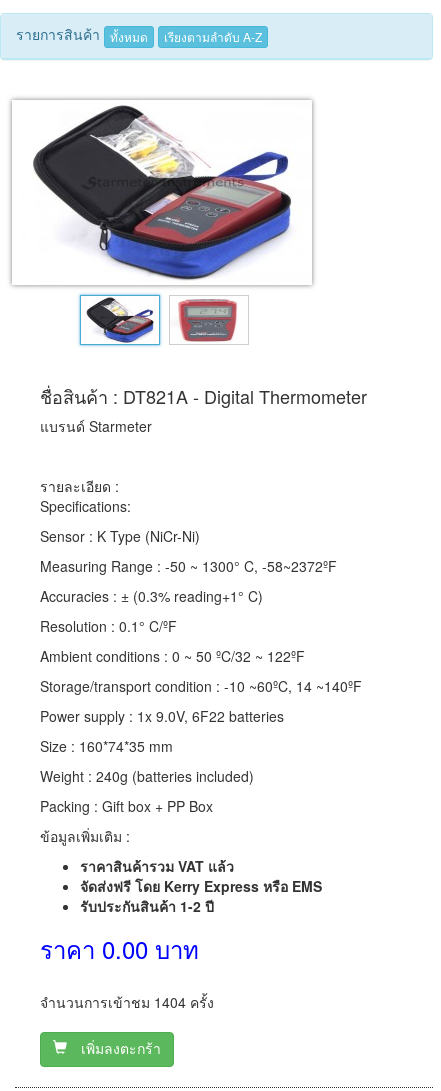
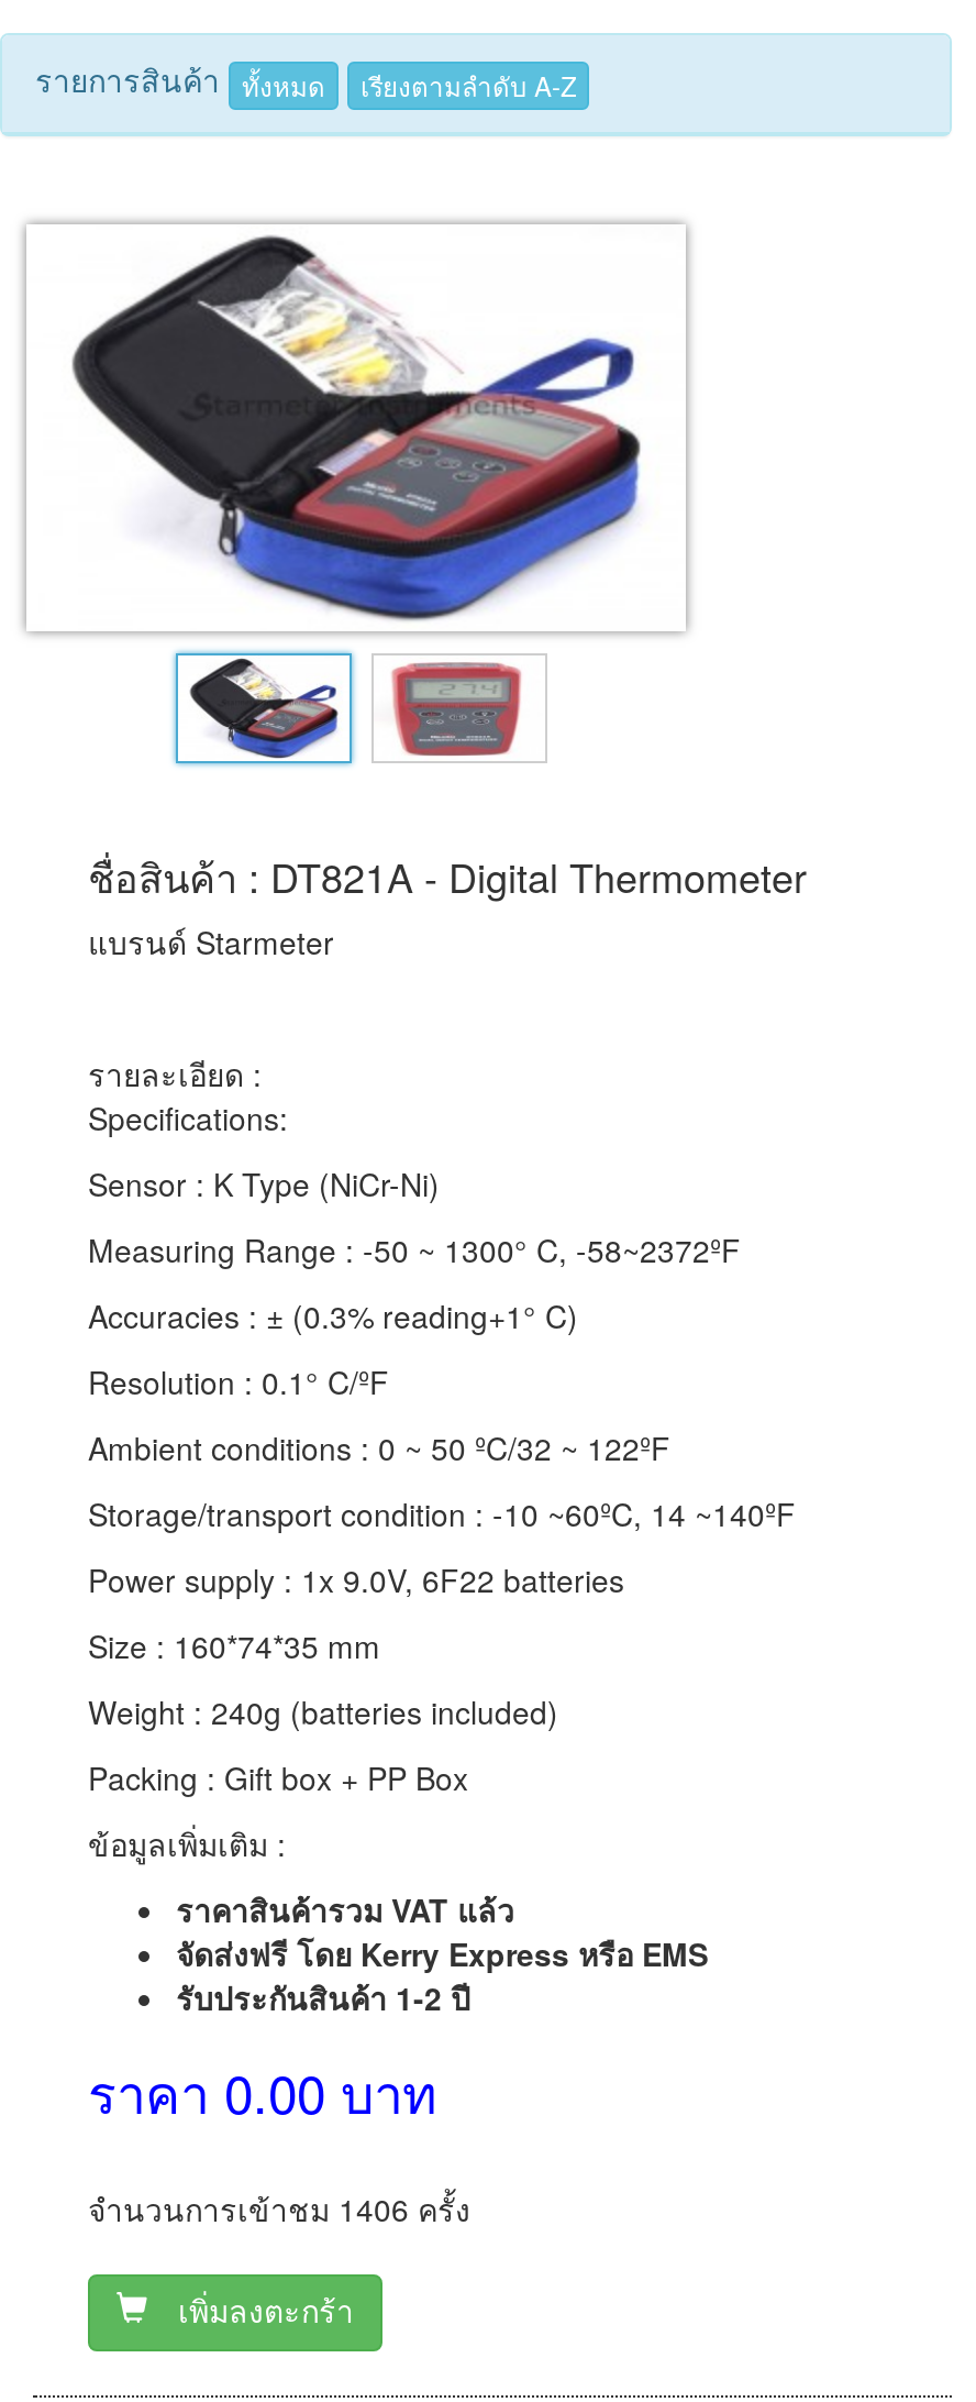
- จำนวนการเข้าชม 1404 ครั้ง
+ จำนวนการเข้าชม 1406 ครั้ง
